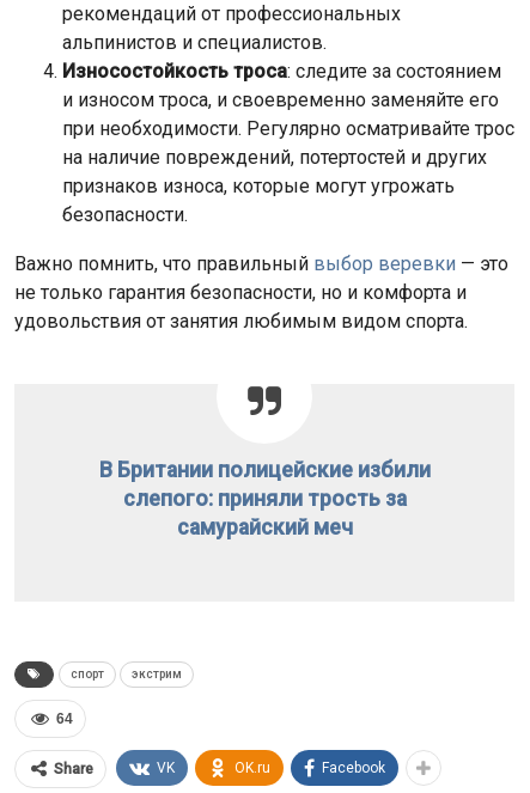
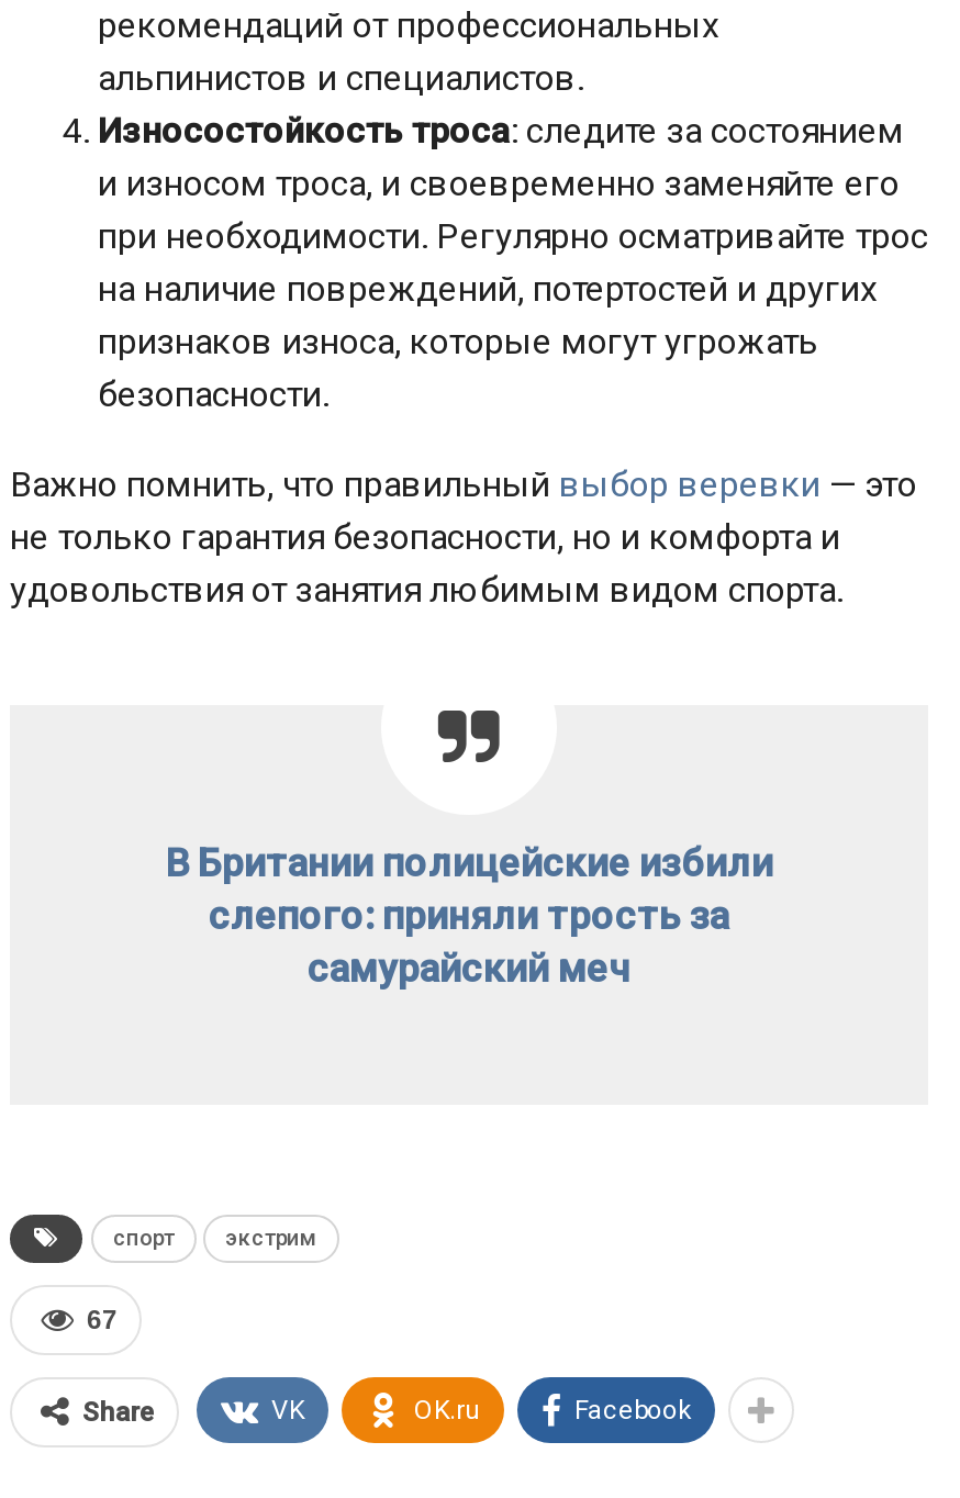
- 64
+ 67
